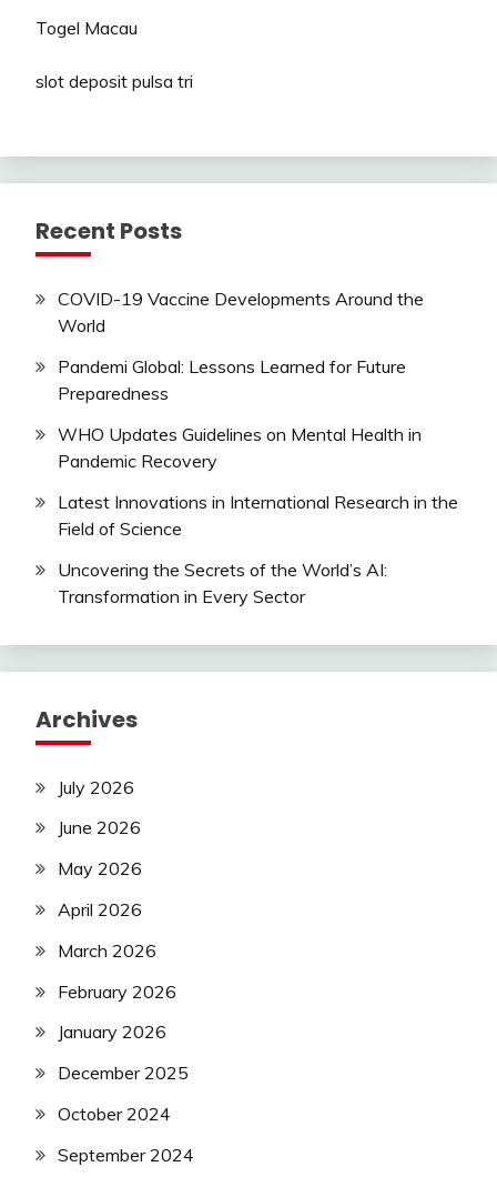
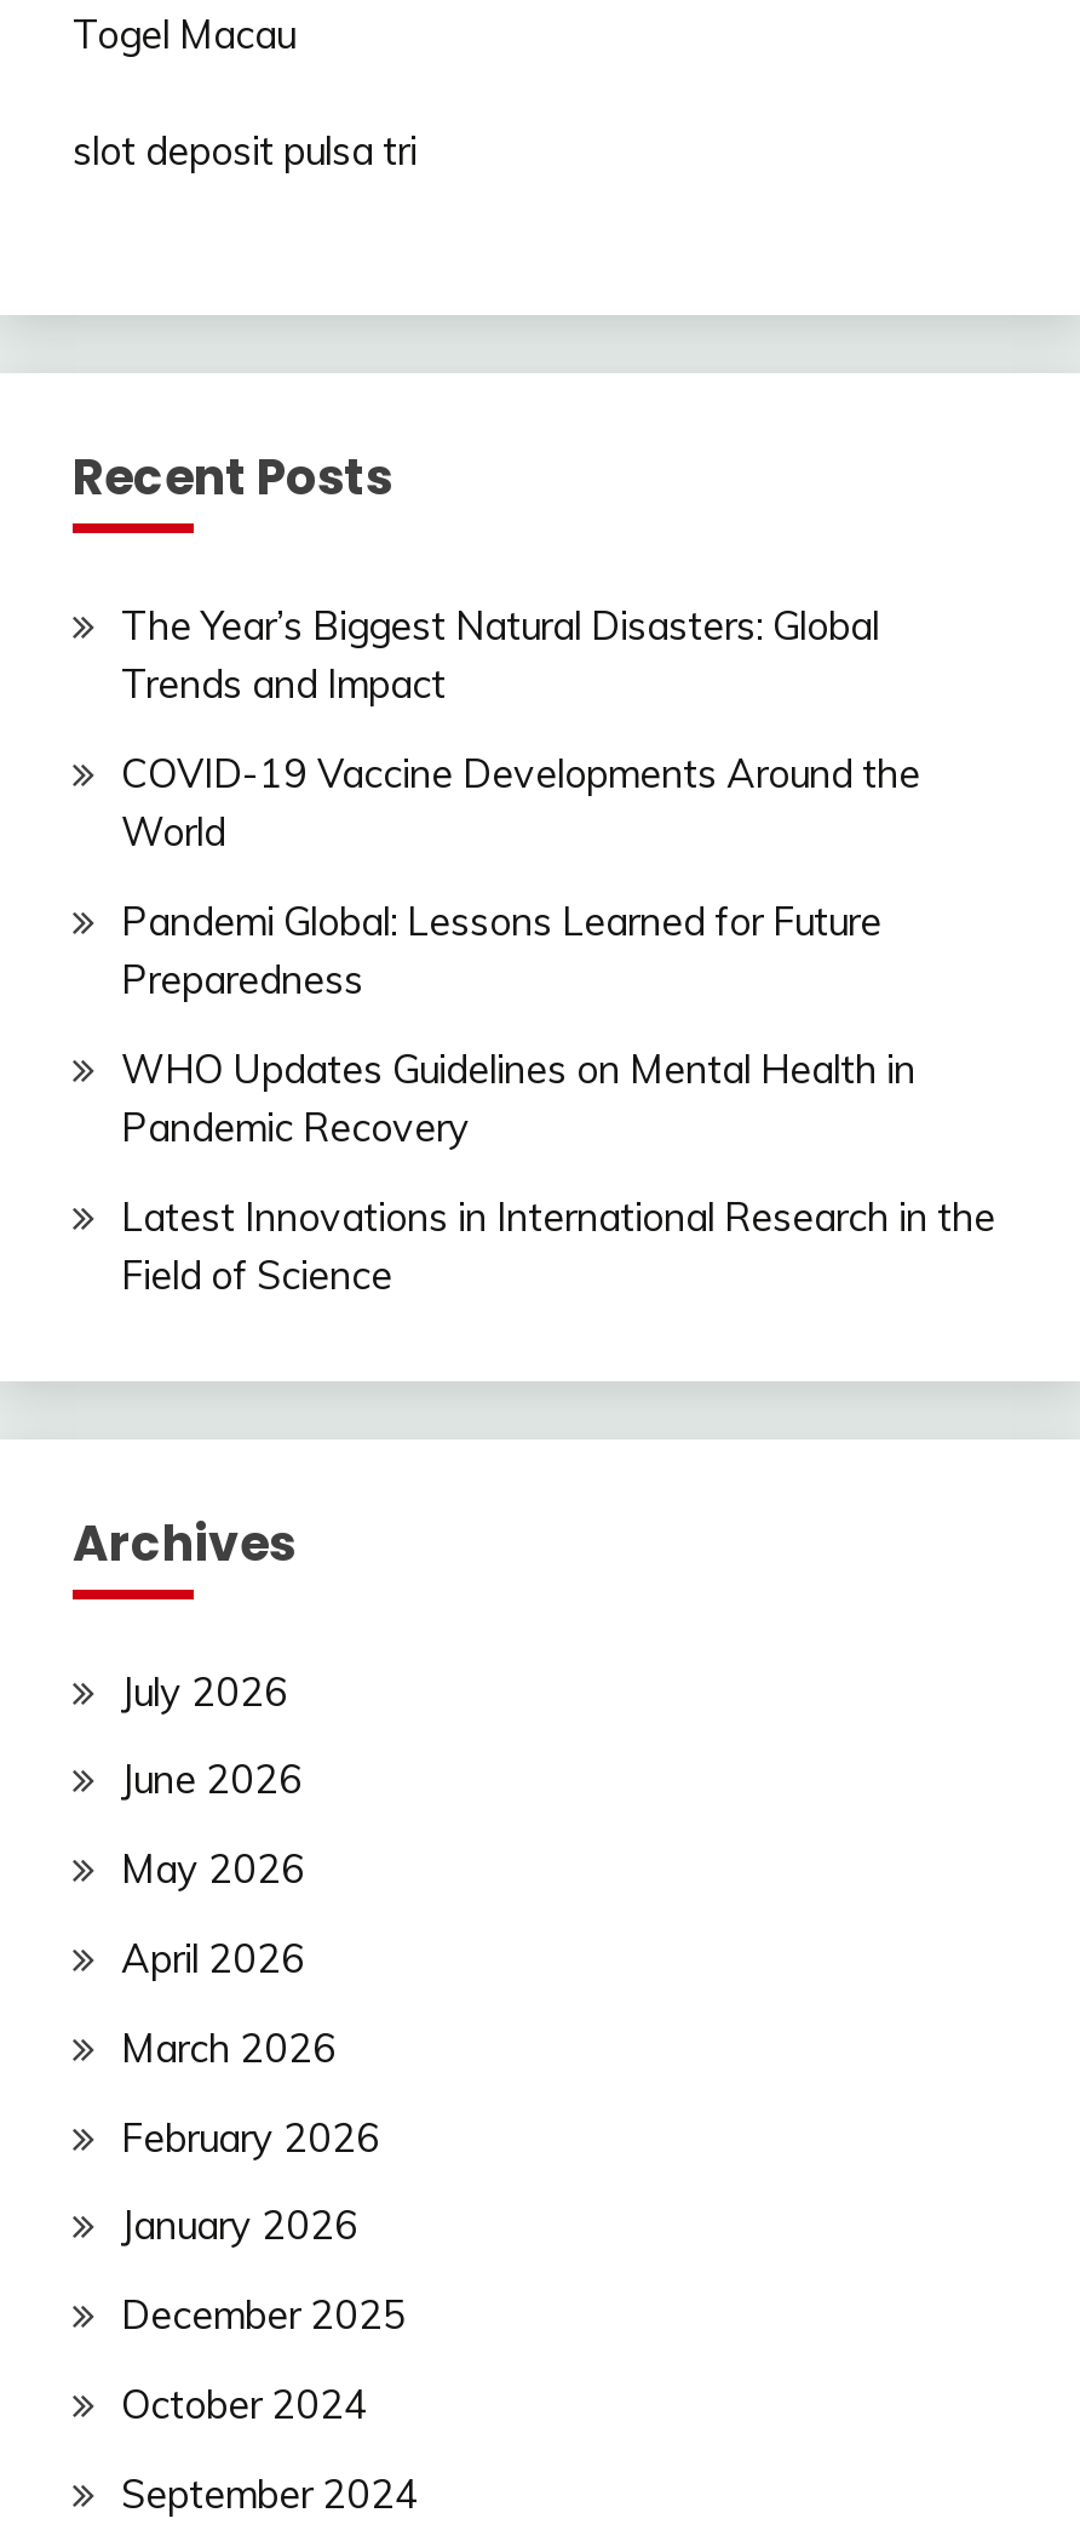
+ The Year’s Biggest Natural Disasters: Global
+ Trends and Impact

moved down: COVID-19 Vaccine Developments Around the | World | Pandemi Global: Lessons Learned for Future | Preparedness | WHO Updates Guidelines on Mental Health in | Pandemic Recovery | Latest Innovations in International Research in the | Field of Science

- Uncovering the Secrets of the World’s AI:
- Transformation in Every Sector
